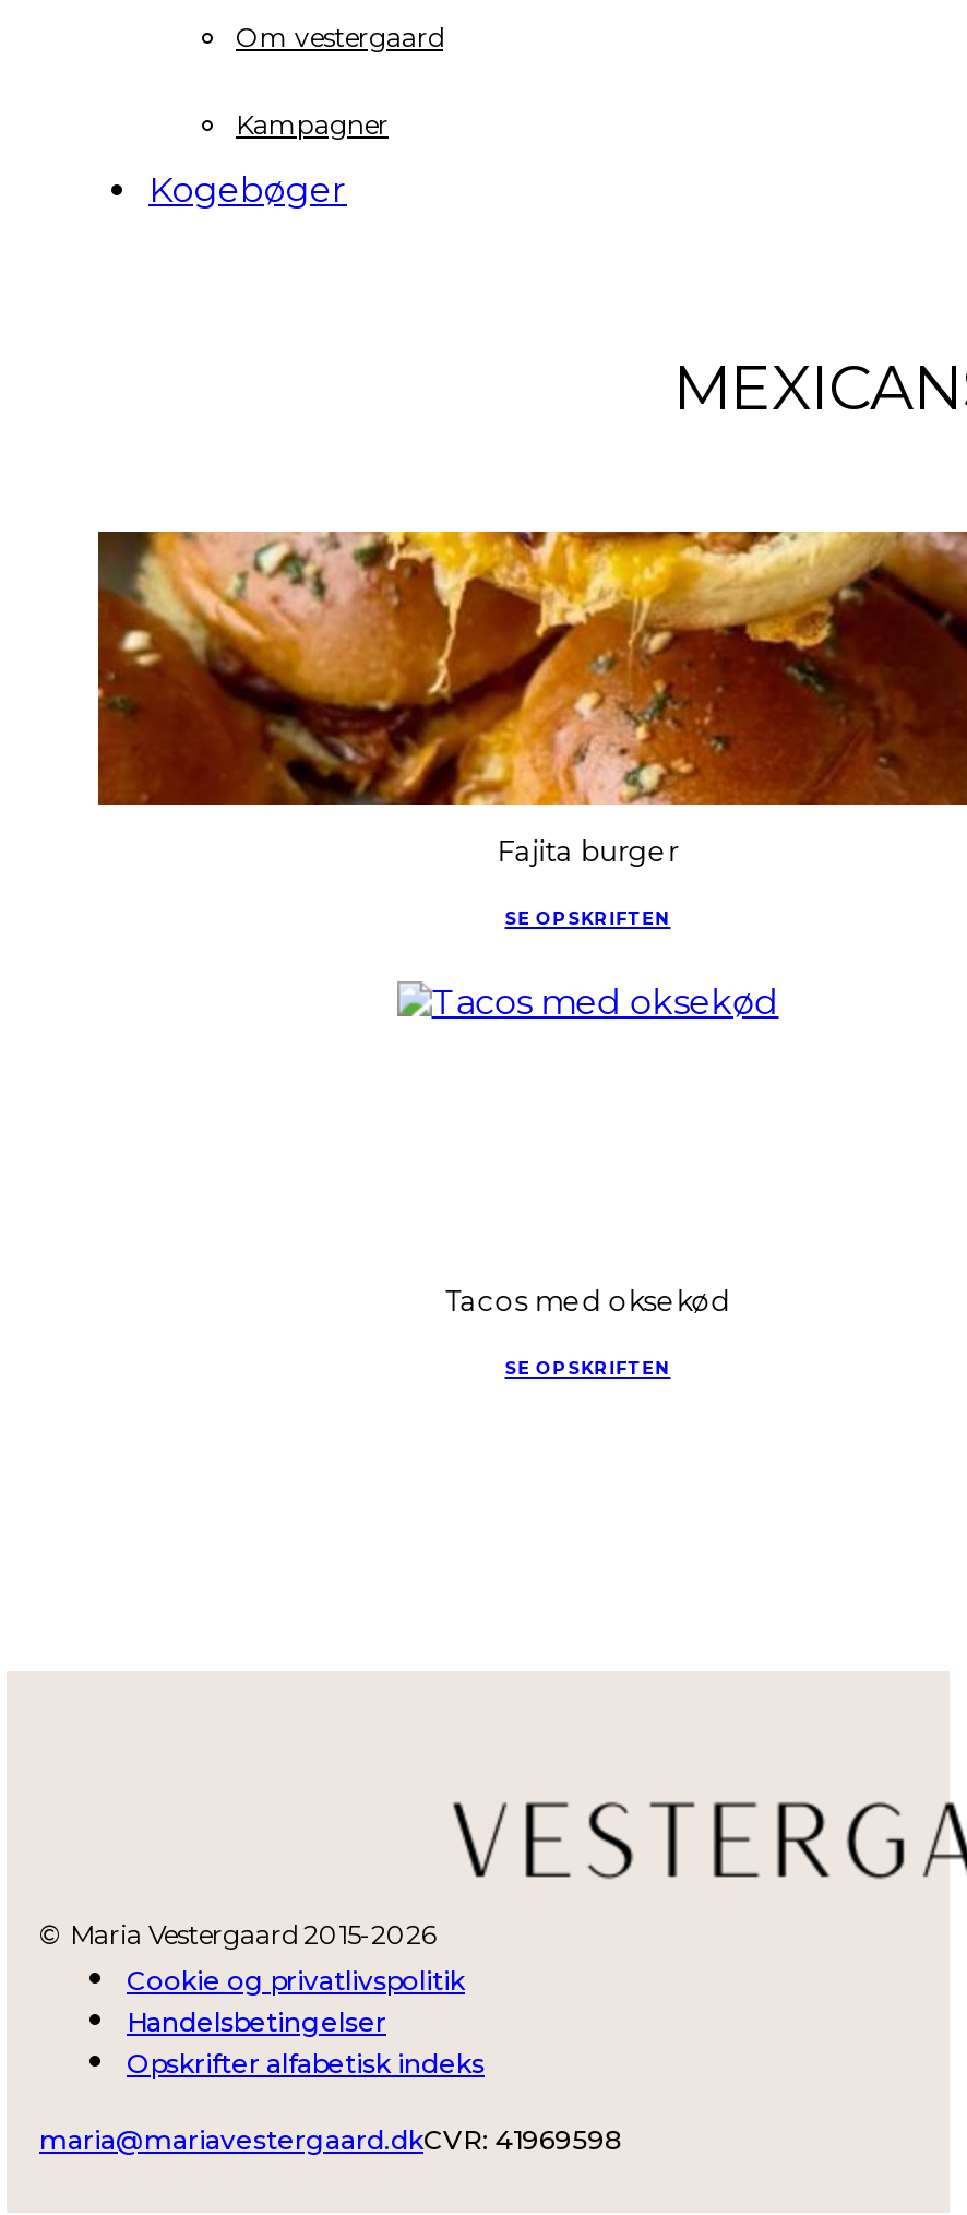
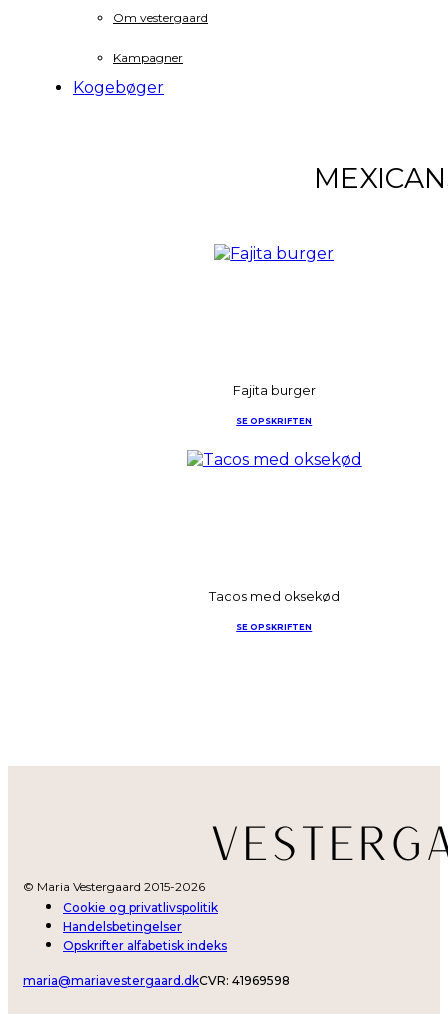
- [image]
